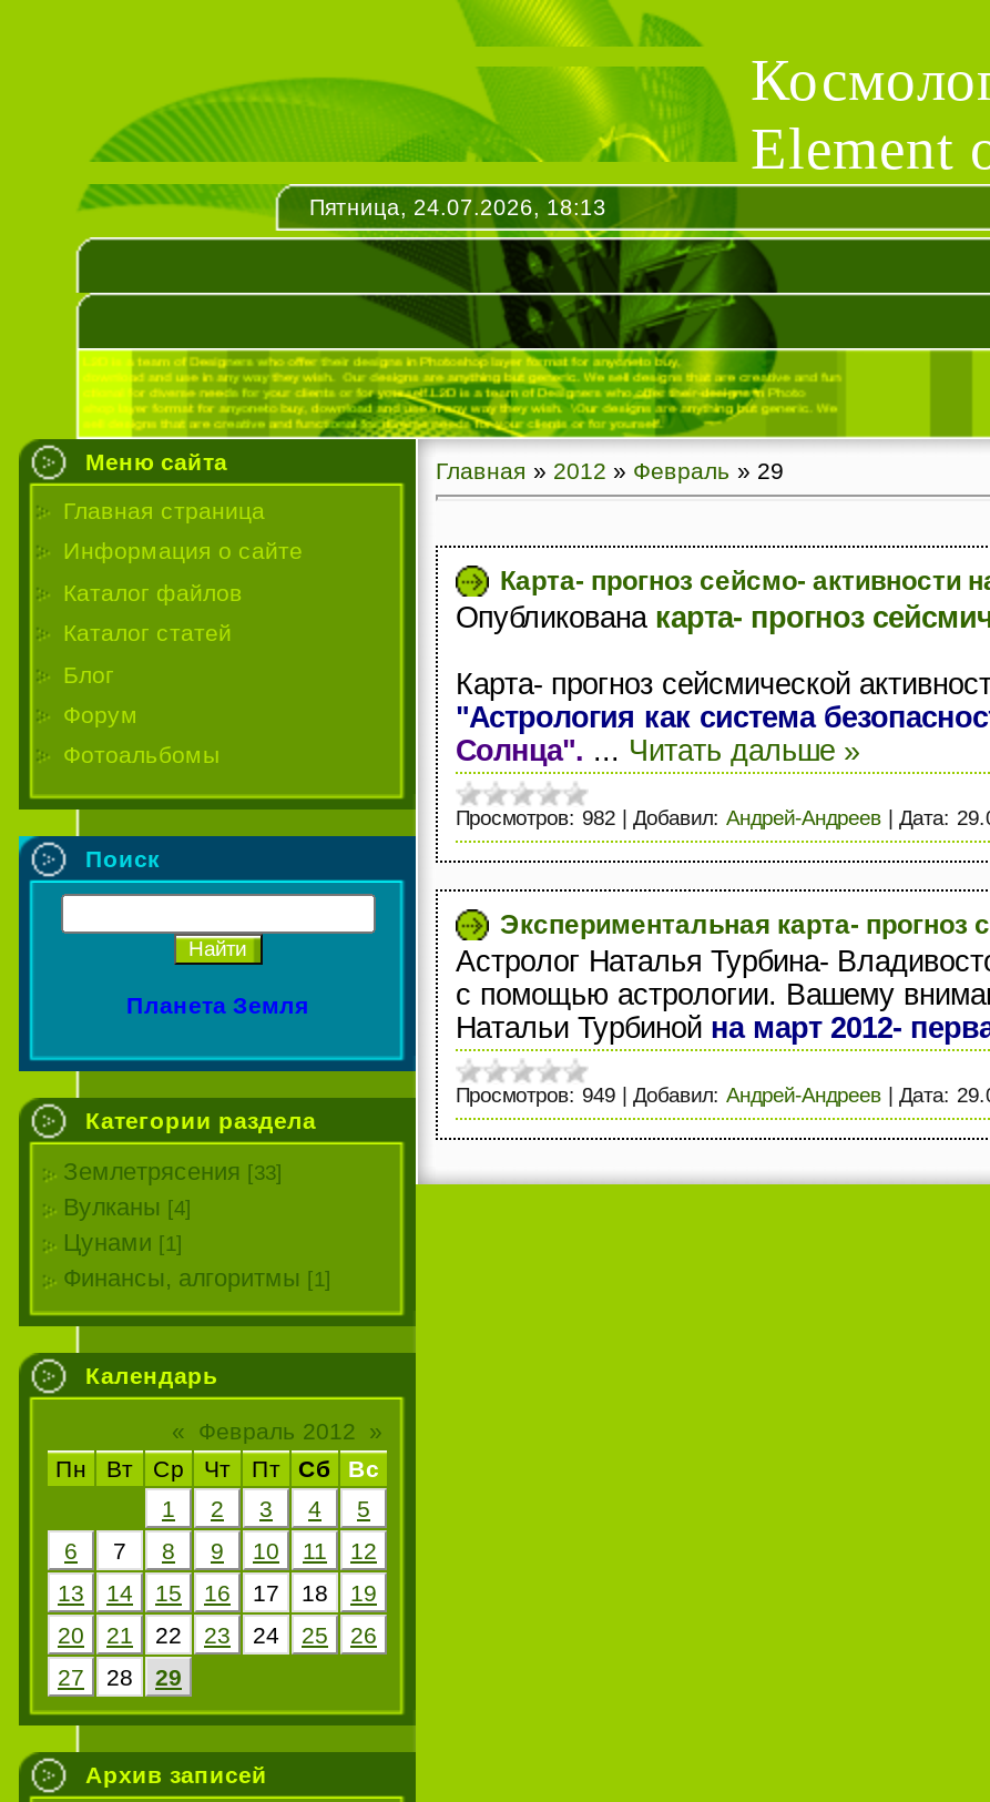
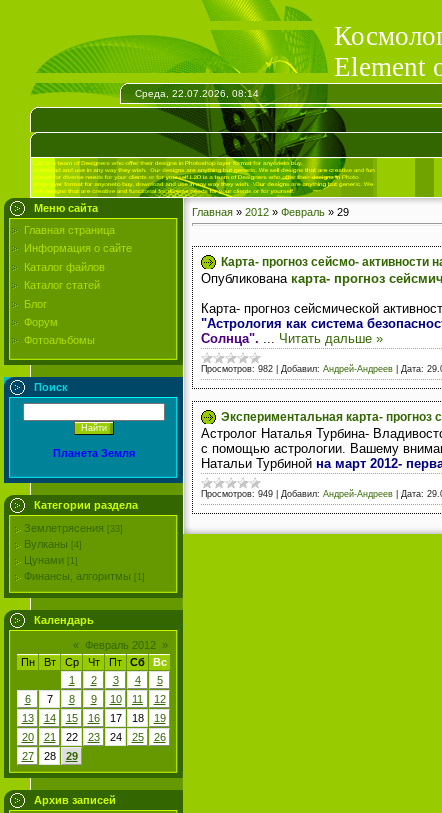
- Пятница, 24.07.2026, 18:13
+ Среда, 22.07.2026, 08:14
